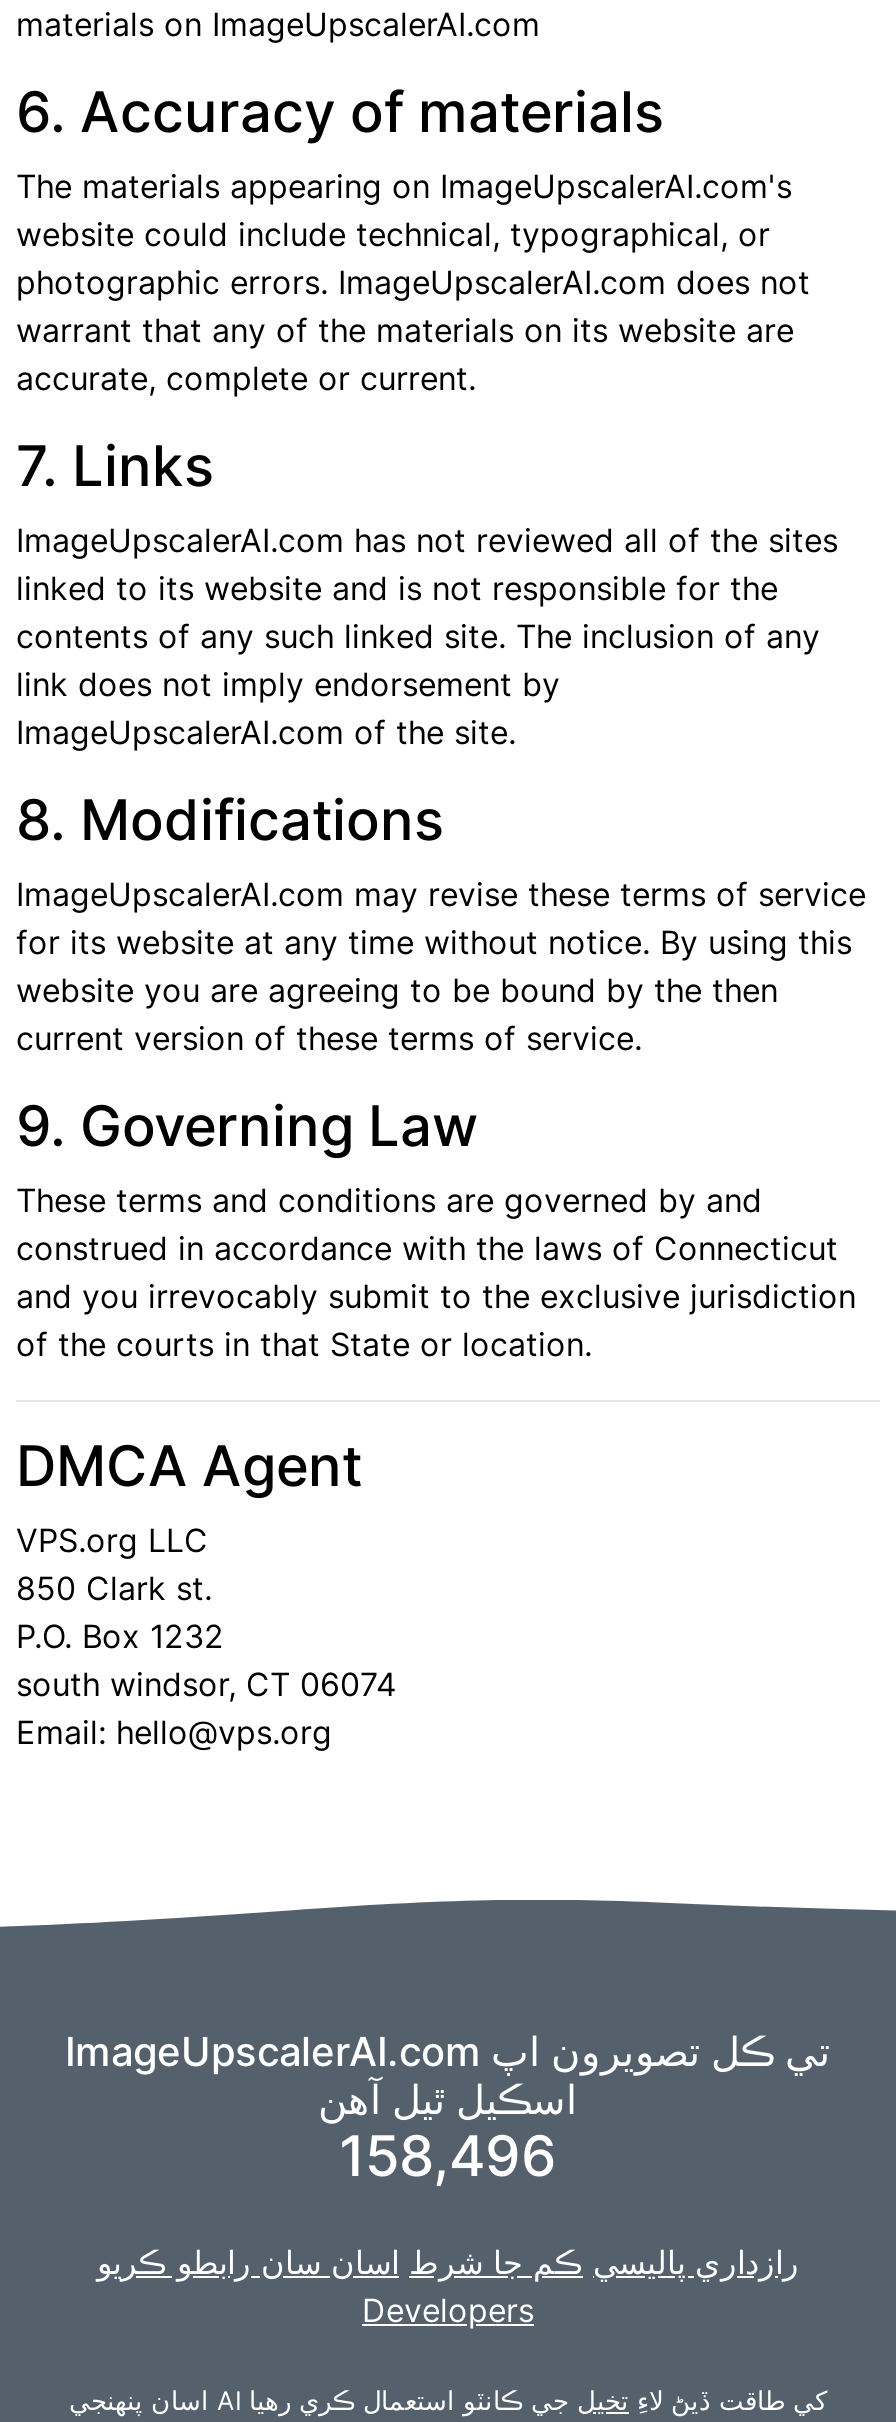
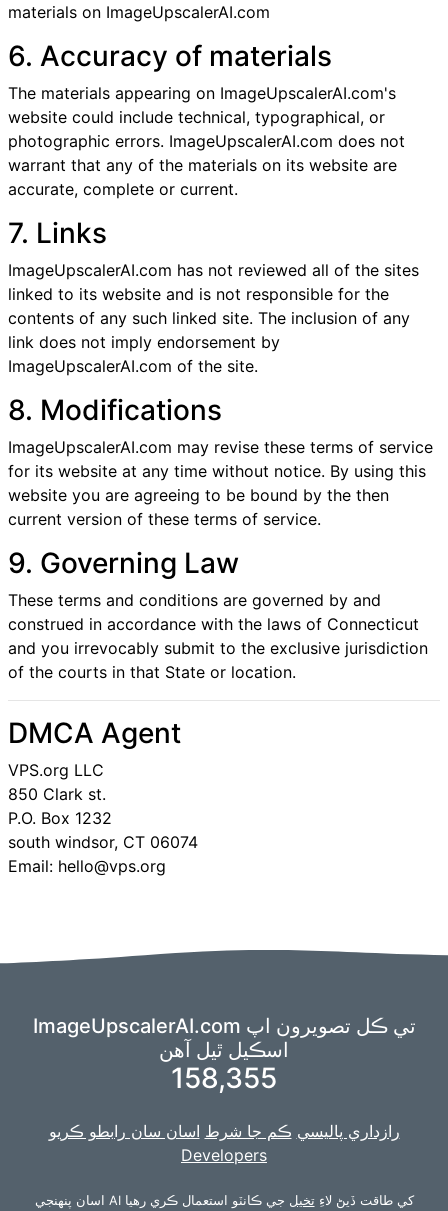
- 158,496
+ 158,355
